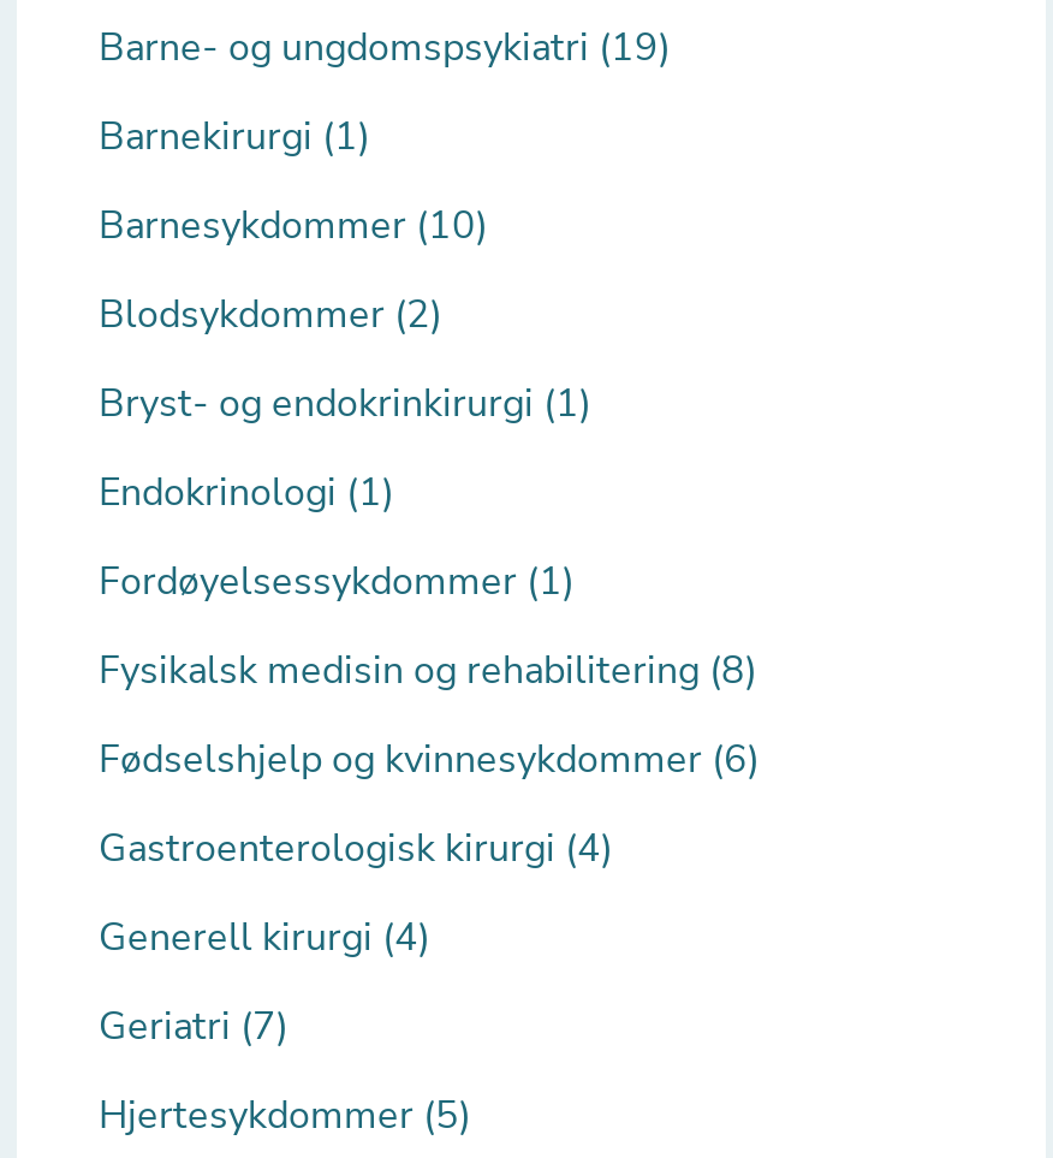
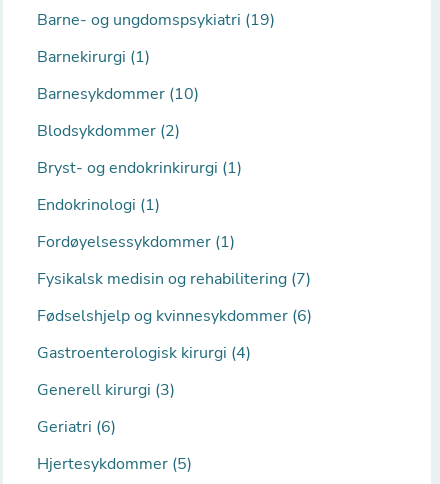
- Fysikalsk medisin og rehabilitering (8)
+ Fysikalsk medisin og rehabilitering (7)

- Generell kirurgi (4)
+ Generell kirurgi (3)

- Geriatri (7)
+ Geriatri (6)
